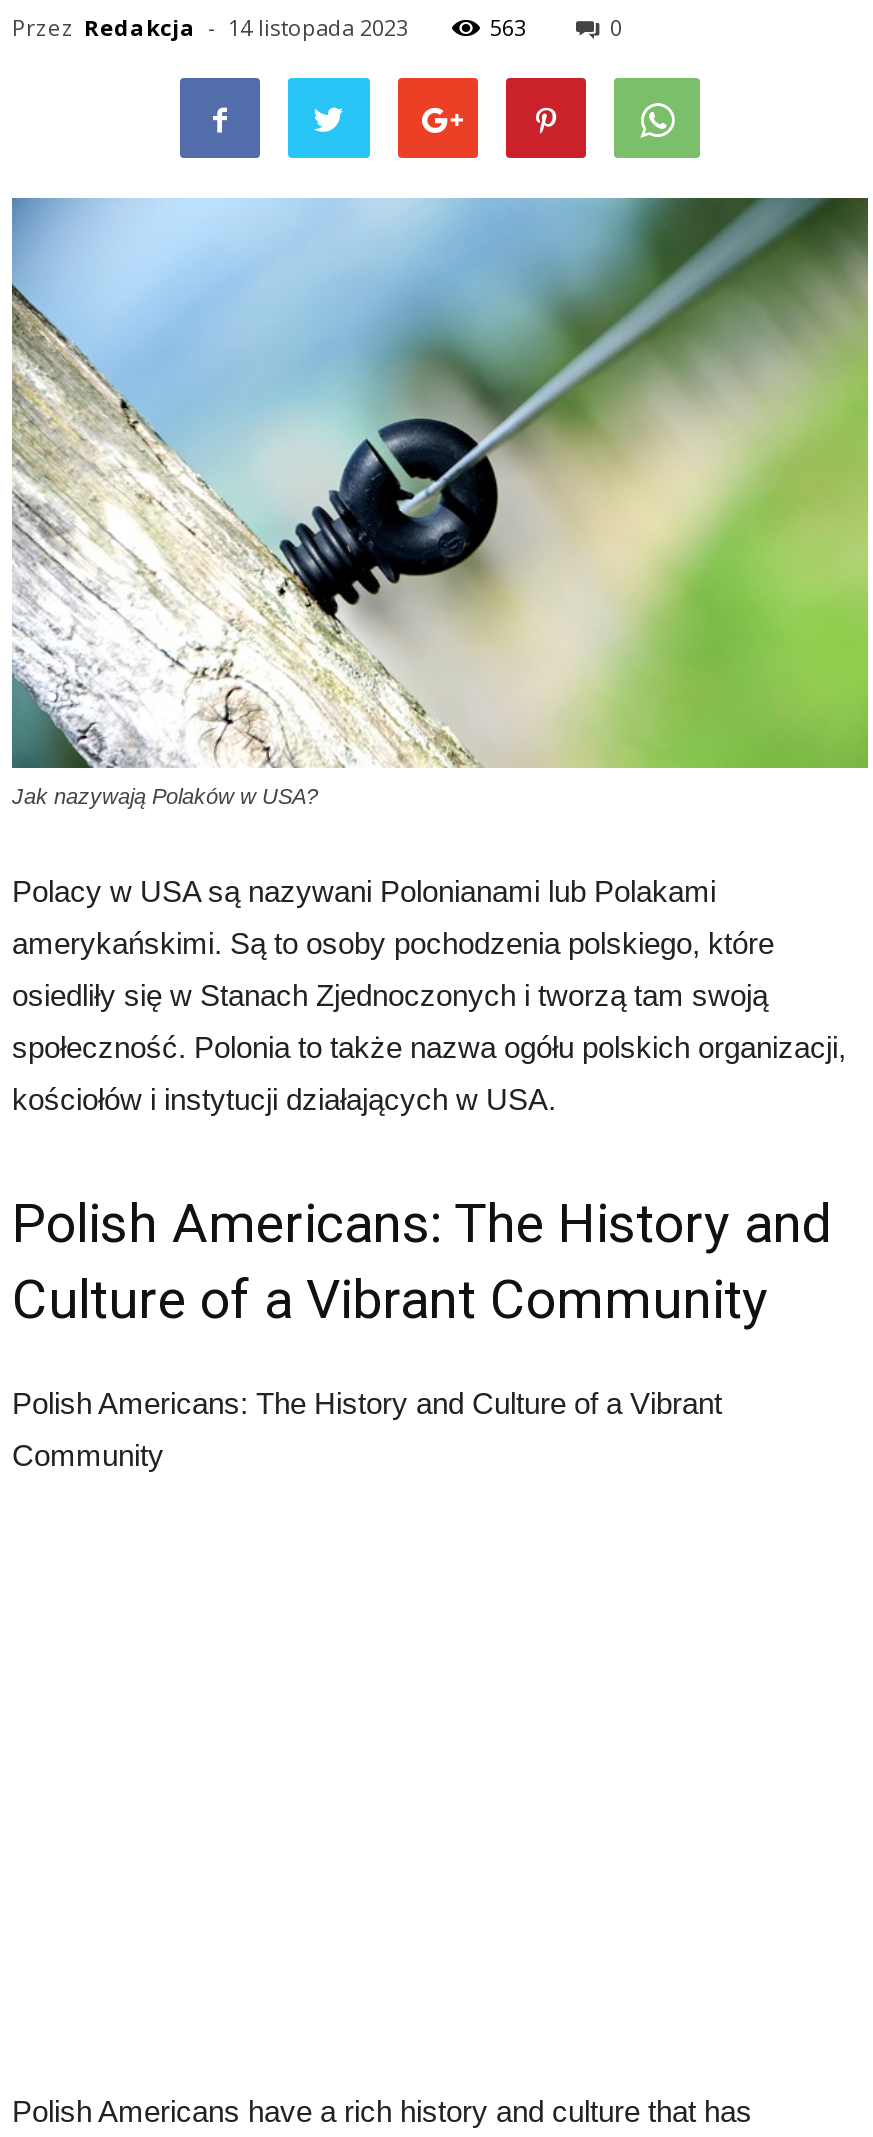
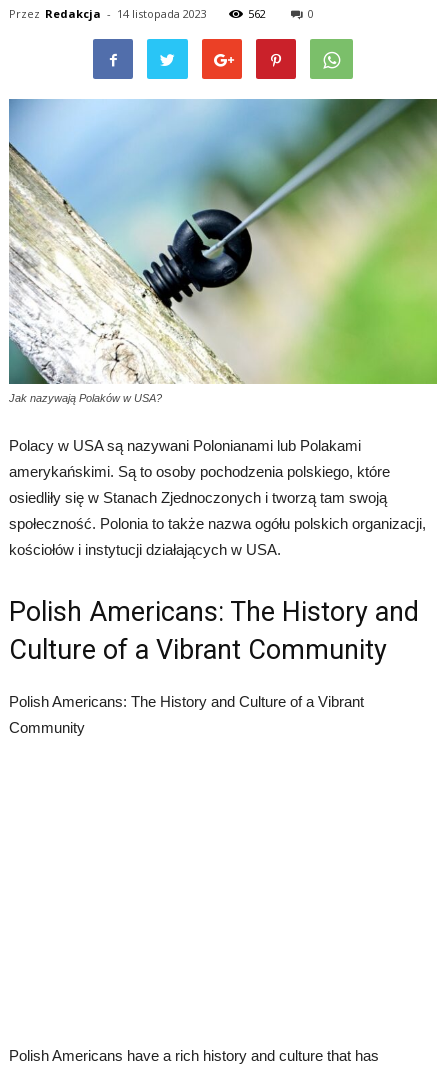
- 563
+ 562
